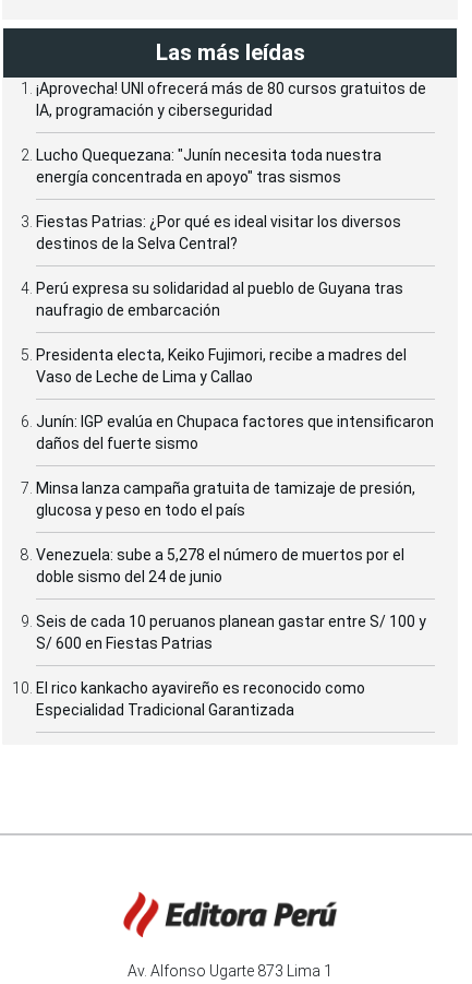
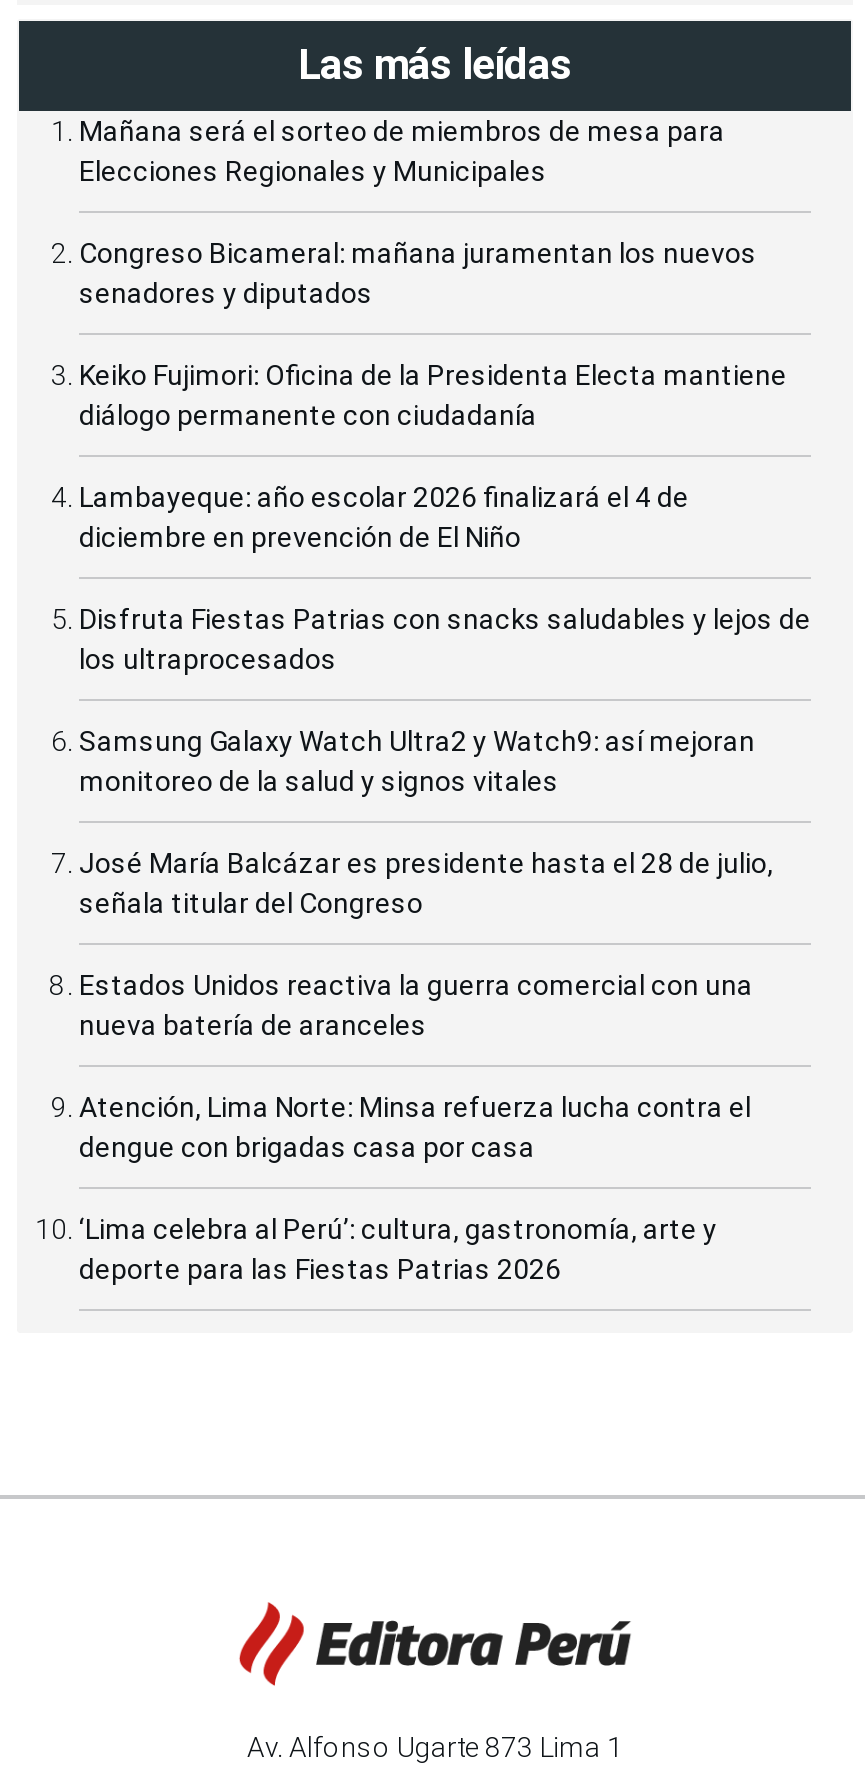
- ¡Aprovecha! UNI ofrecerá más de 80 cursos gratuitos de
- IA, programación y ciberseguridad
+ Mañana será el sorteo de miembros de mesa para
+ Elecciones Regionales y Municipales

- Lucho Quequezana: "Junín necesita toda nuestra
- energía concentrada en apoyo" tras sismos
+ Congreso Bicameral: mañana juramentan los nuevos
+ senadores y diputados

- Fiestas Patrias: ¿Por qué es ideal visitar los diversos
- destinos de la Selva Central?
+ Keiko Fujimori: Oficina de la Presidenta Electa mantiene
+ diálogo permanente con ciudadanía

- Perú expresa su solidaridad al pueblo de Guyana tras
- naufragio de embarcación
+ Lambayeque: año escolar 2026 finalizará el 4 de
+ diciembre en prevención de El Niño

- Presidenta electa, Keiko Fujimori, recibe a madres del
- Vaso de Leche de Lima y Callao
+ Disfruta Fiestas Patrias con snacks saludables y lejos de
+ los ultraprocesados

- Junín: IGP evalúa en Chupaca factores que intensificaron
- daños del fuerte sismo
+ Samsung Galaxy Watch Ultra2 y Watch9: así mejoran
+ monitoreo de la salud y signos vitales

- Minsa lanza campaña gratuita de tamizaje de presión,
- glucosa y peso en todo el país
+ José María Balcázar es presidente hasta el 28 de julio,
+ señala titular del Congreso

- Venezuela: sube a 5,278 el número de muertos por el
- doble sismo del 24 de junio
+ Estados Unidos reactiva la guerra comercial con una
+ nueva batería de aranceles

- Seis de cada 10 peruanos planean gastar entre S/ 100 y
- S/ 600 en Fiestas Patrias
+ Atención, Lima Norte: Minsa refuerza lucha contra el
+ dengue con brigadas casa por casa

- El rico kankacho ayavireño es reconocido como
- Especialidad Tradicional Garantizada
+ ‘Lima celebra al Perú’: cultura, gastronomía, arte y
+ deporte para las Fiestas Patrias 2026
